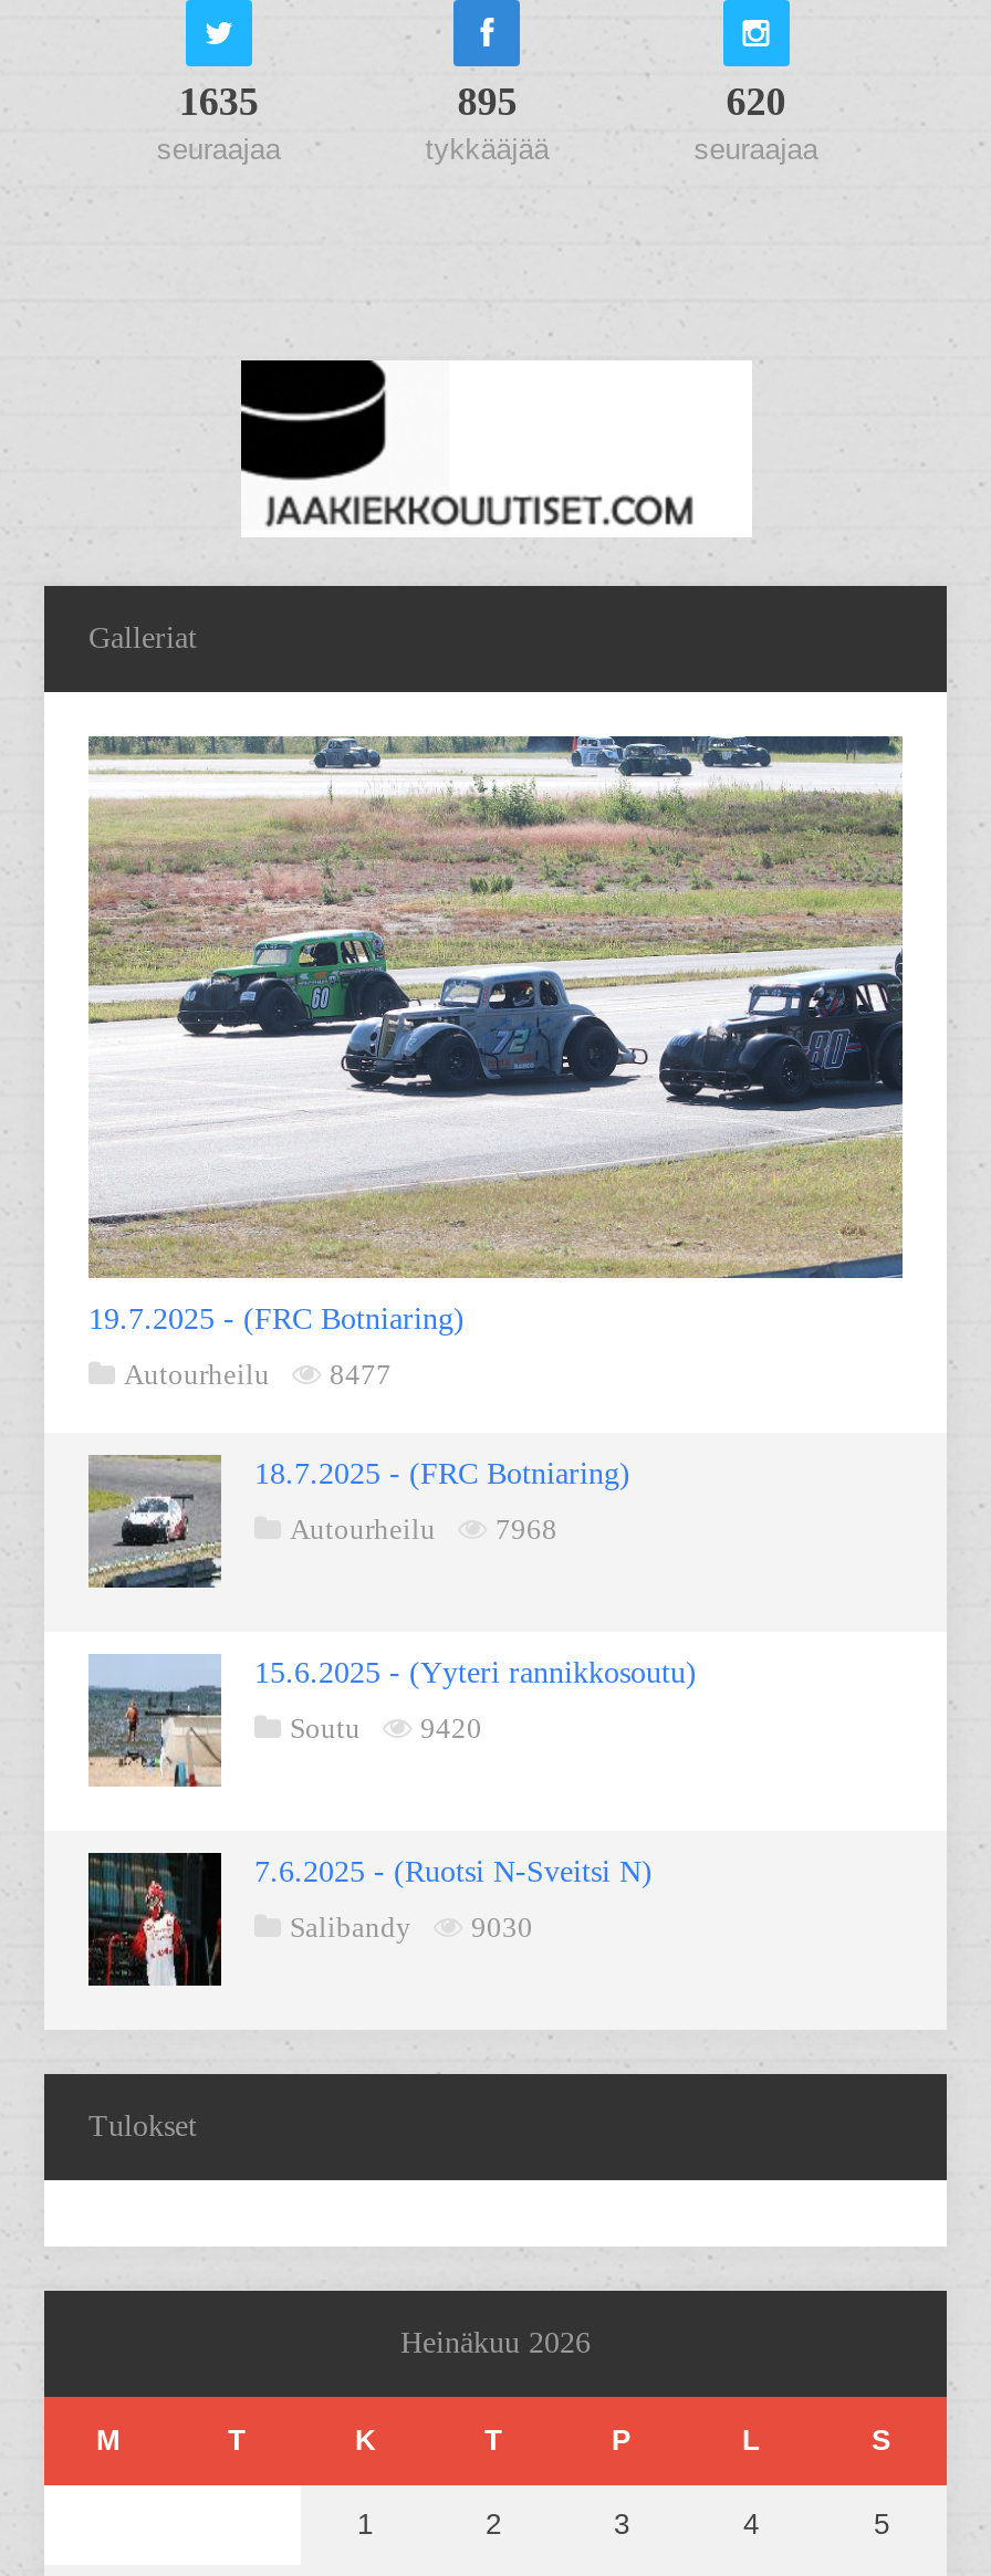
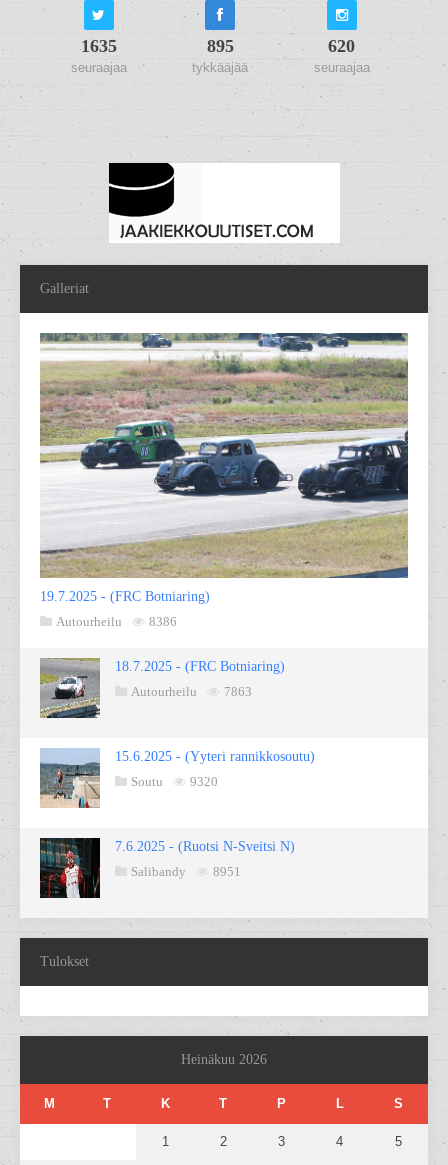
- Autourheilu 8477
+ Autourheilu 8386

- Autourheilu 7968
+ Autourheilu 7863

- Soutu 9420
+ Soutu 9320

- Salibandy 9030
+ Salibandy 8951
